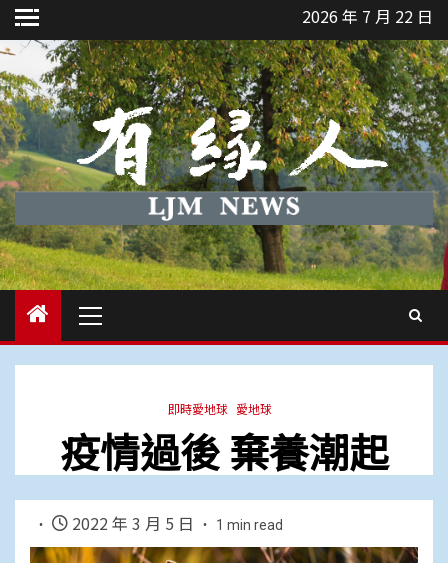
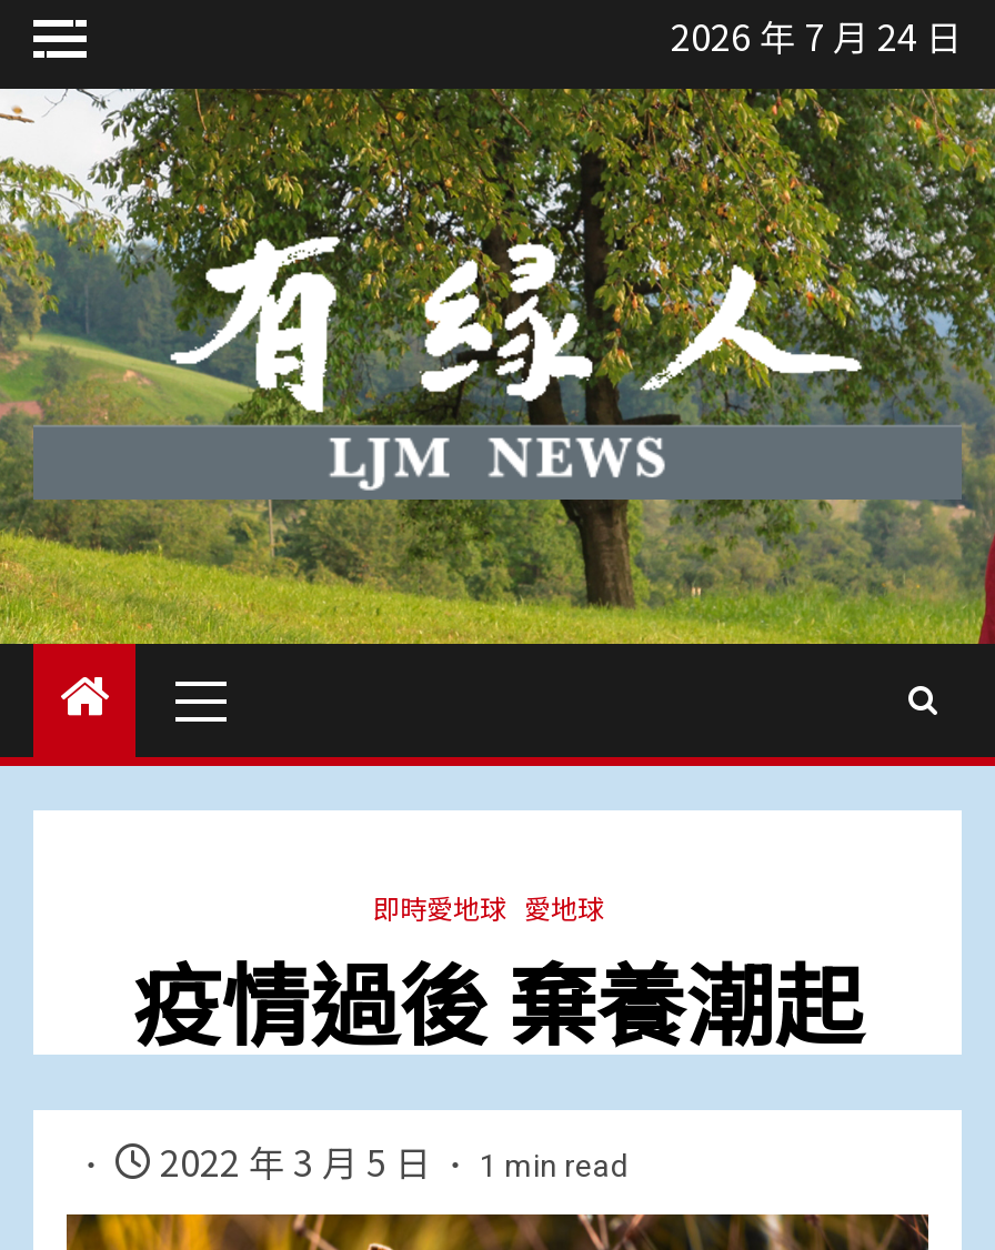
- 2026 年 7 月 22 日
+ 2026 年 7 月 24 日
